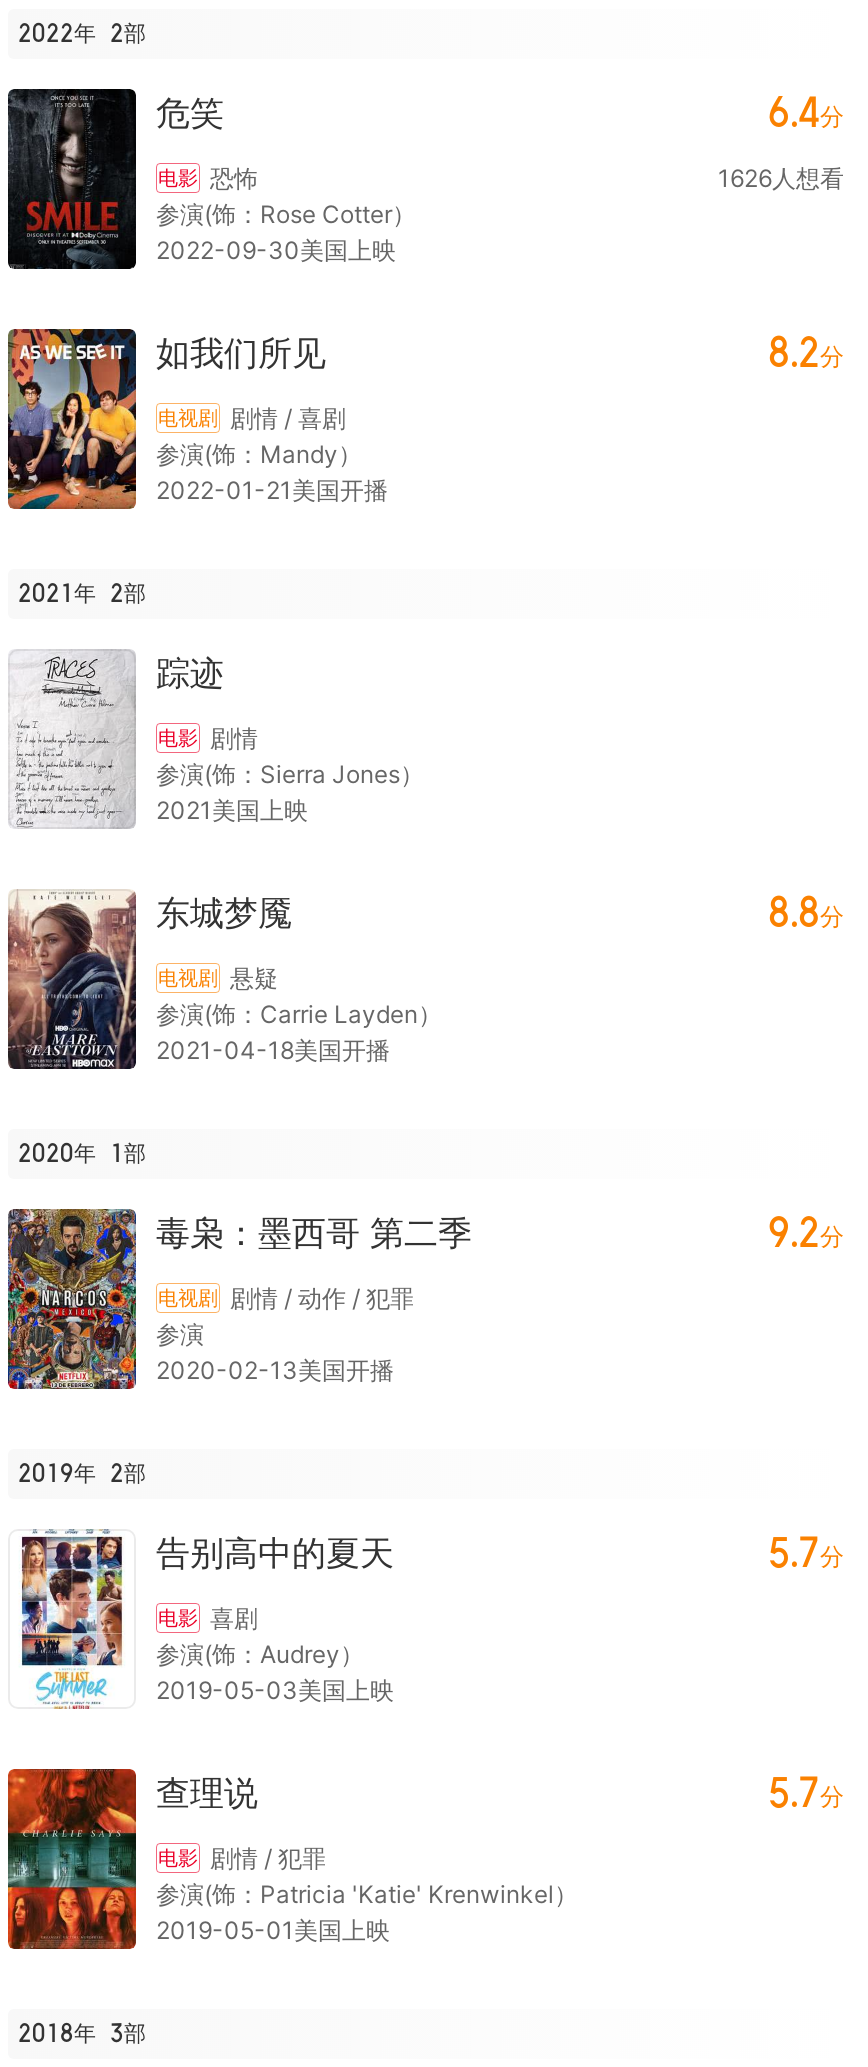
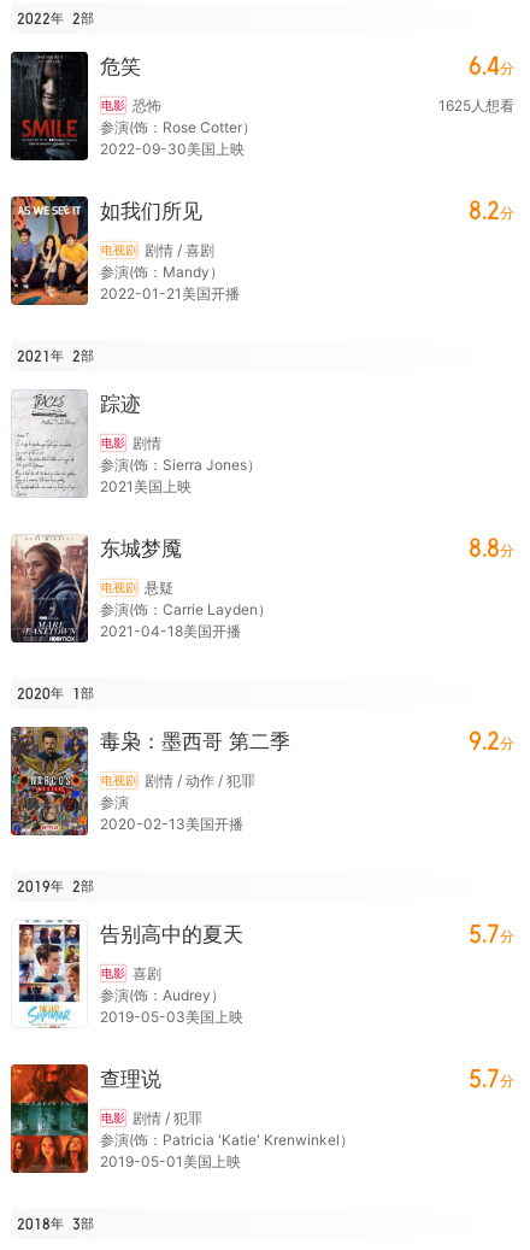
- 1626人想看
+ 1625人想看
